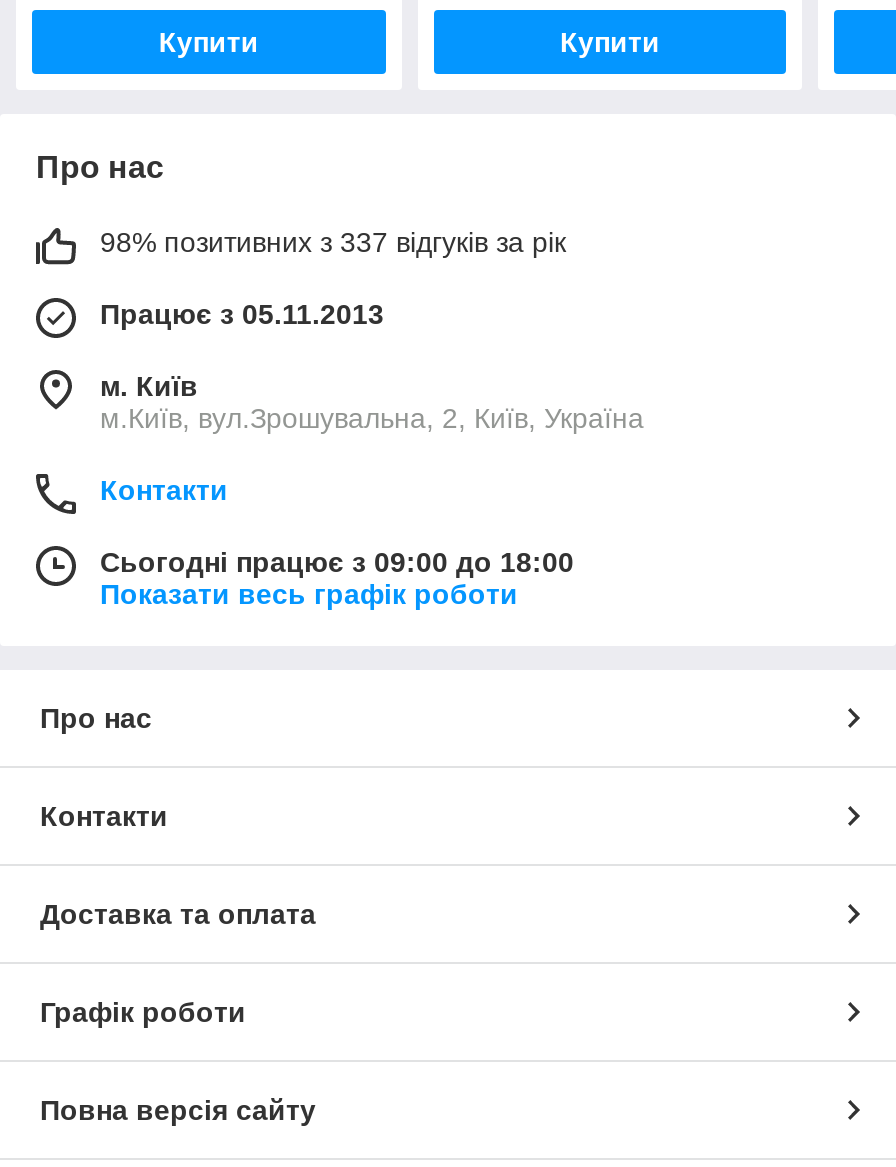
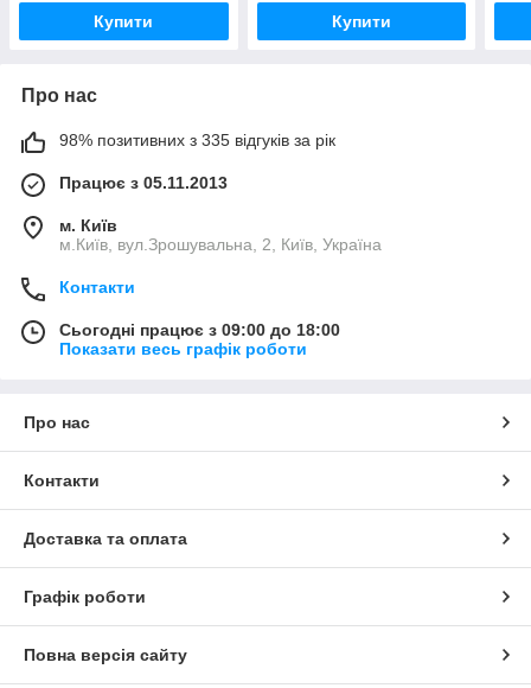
- 98% позитивних з 337 відгуків за рік
+ 98% позитивних з 335 відгуків за рік
